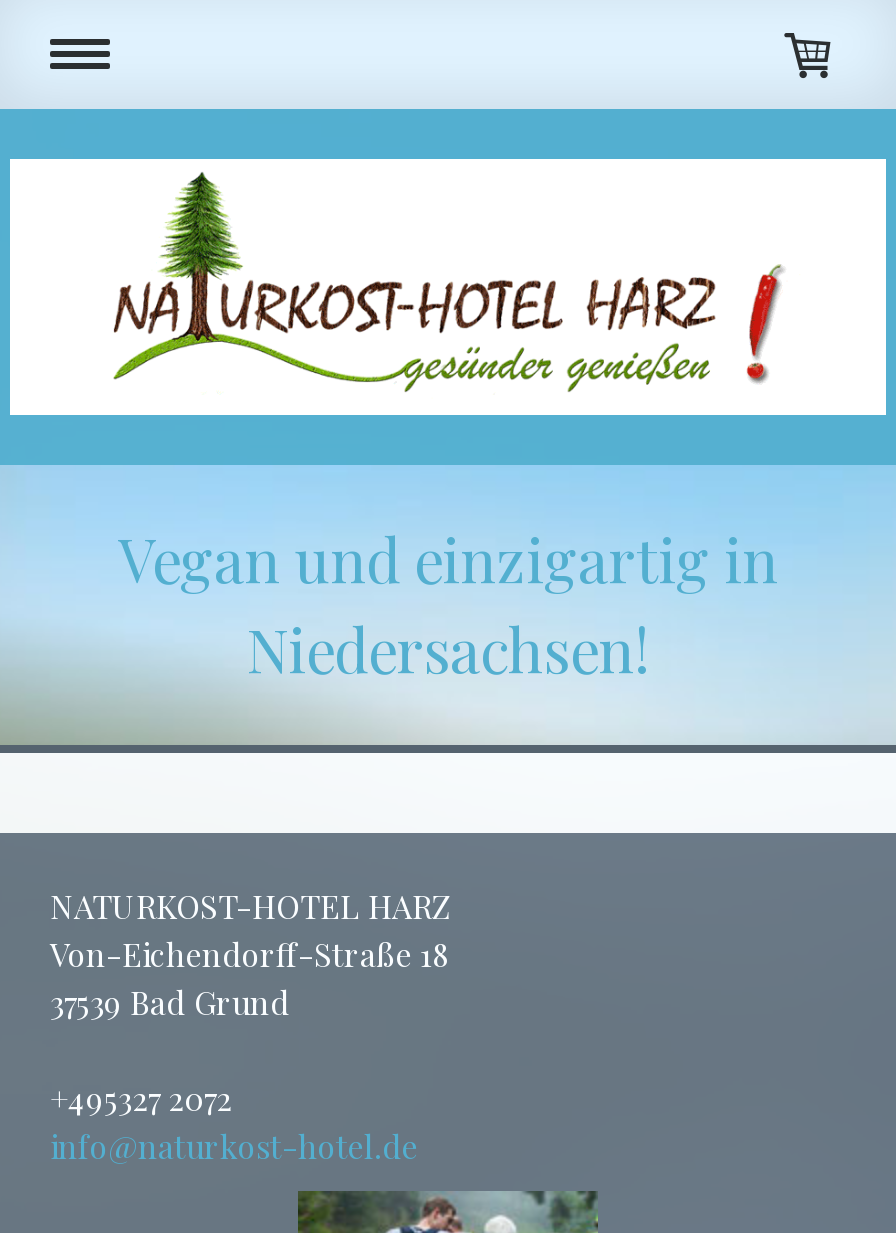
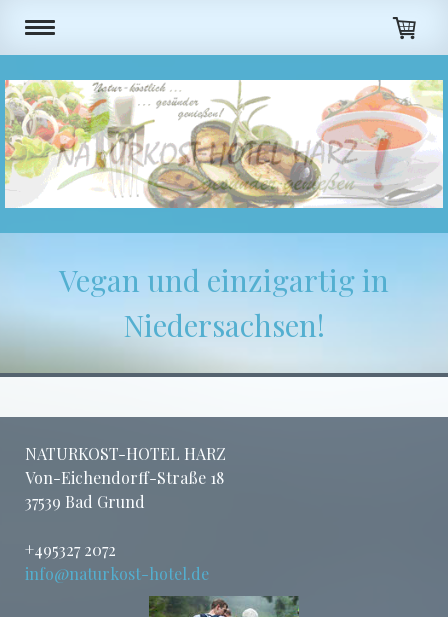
- [image]
+ [image]
